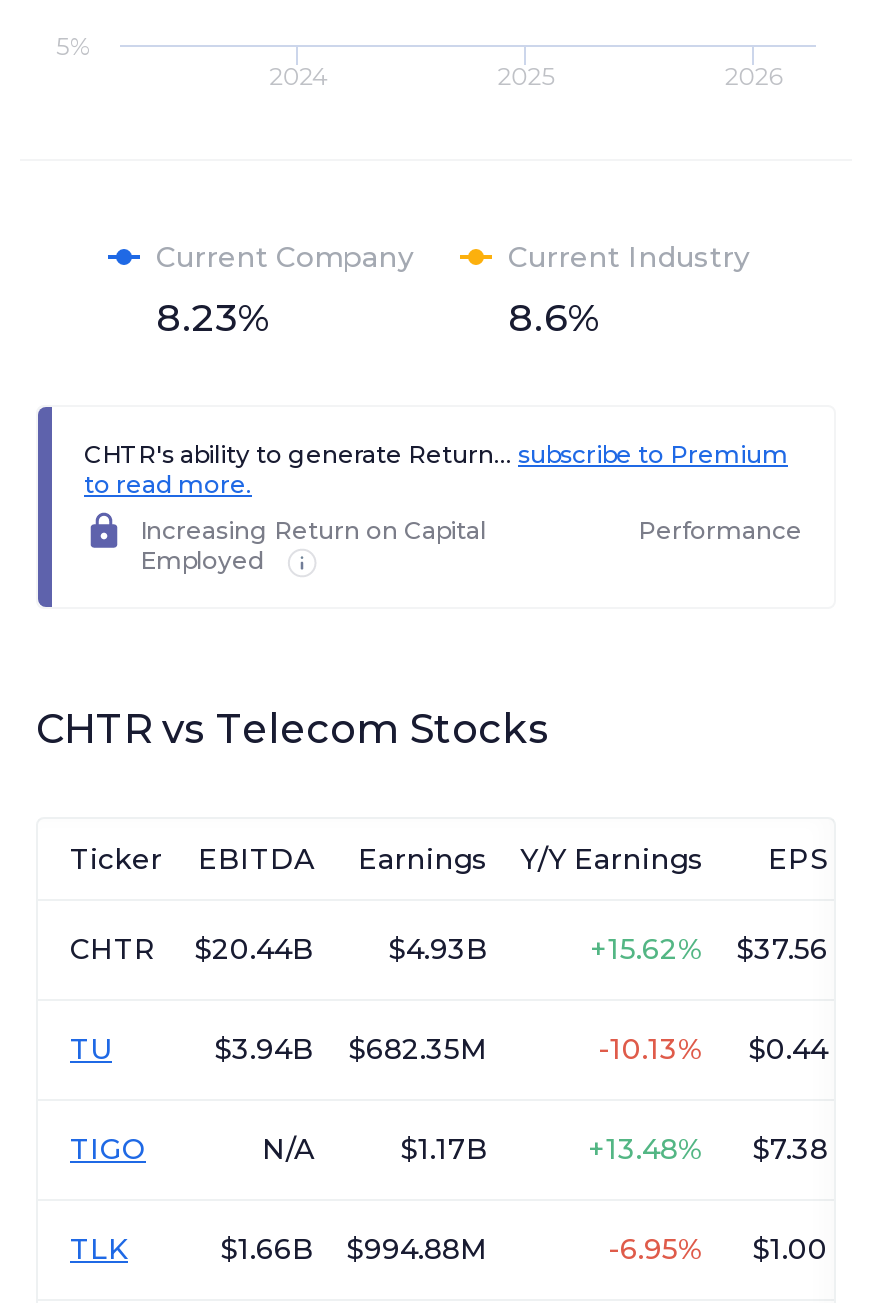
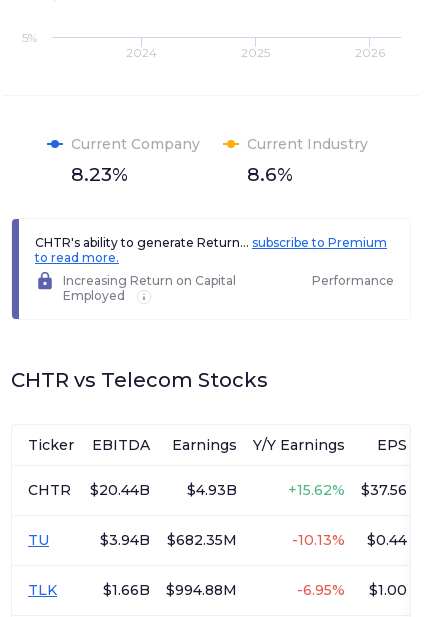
- TIGO
- N/A
- $1.17B
- +13.48%
- $7.38
